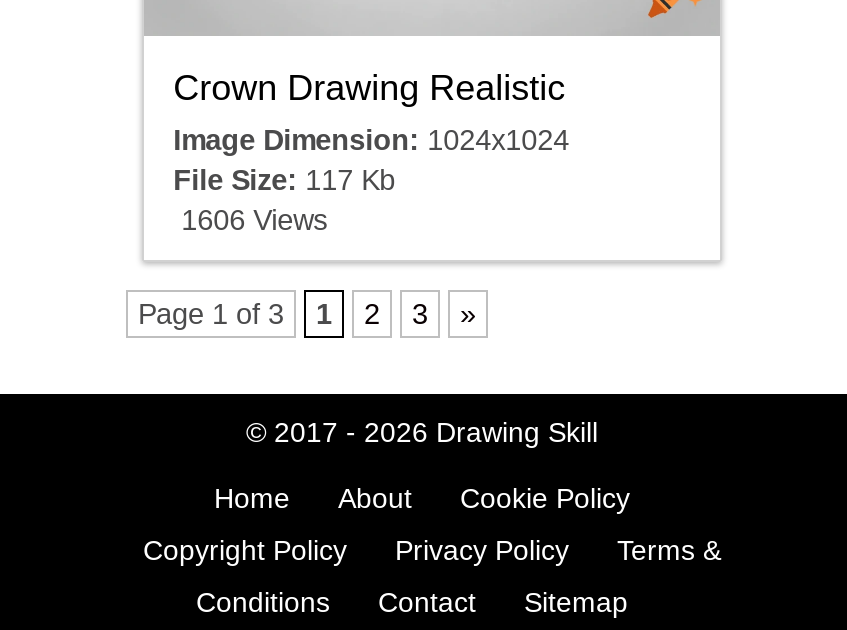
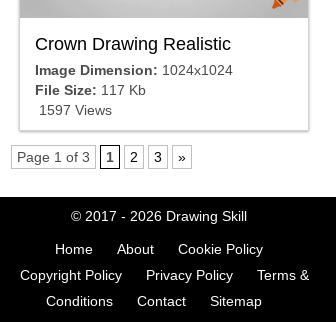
- 1606 Views
+ 1597 Views
